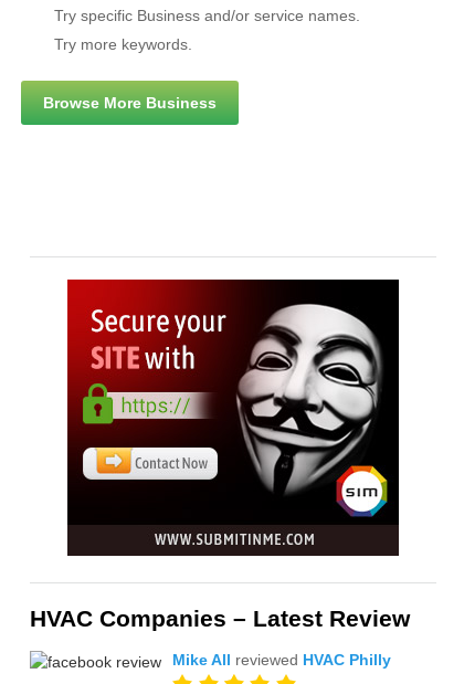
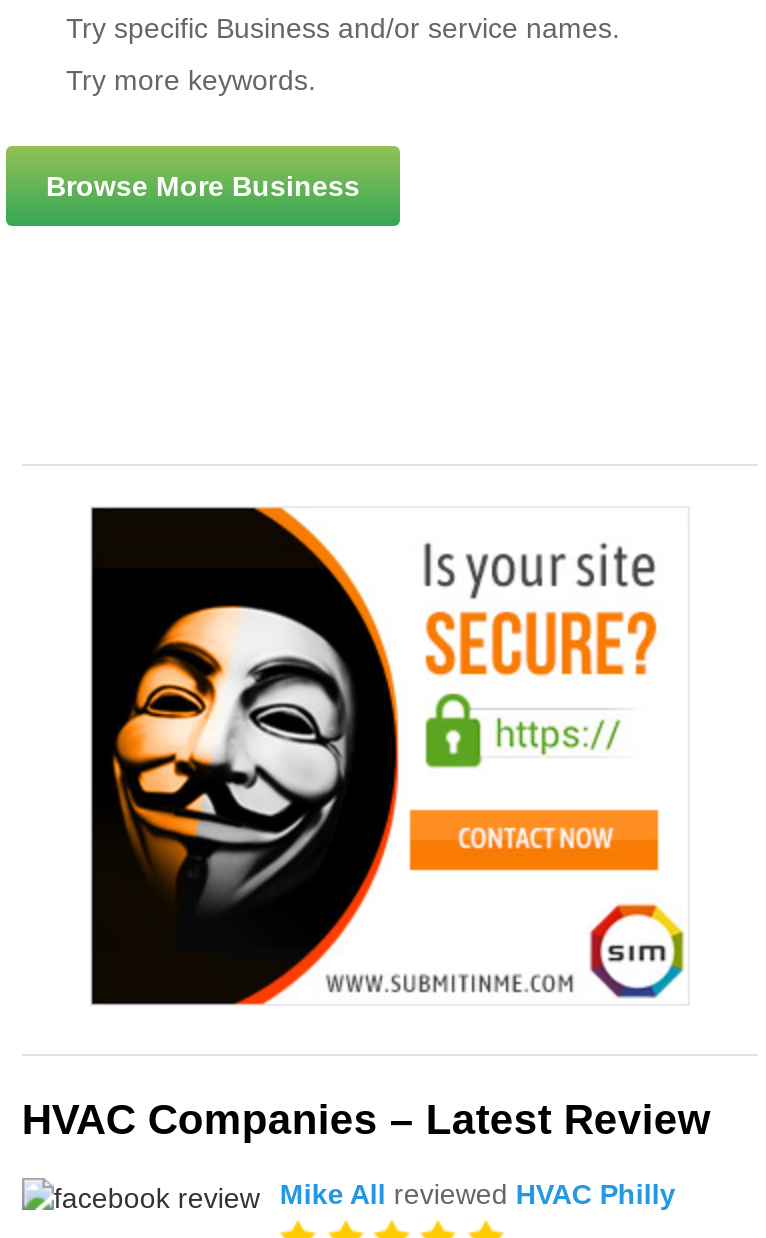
- [image]
+ [image]
